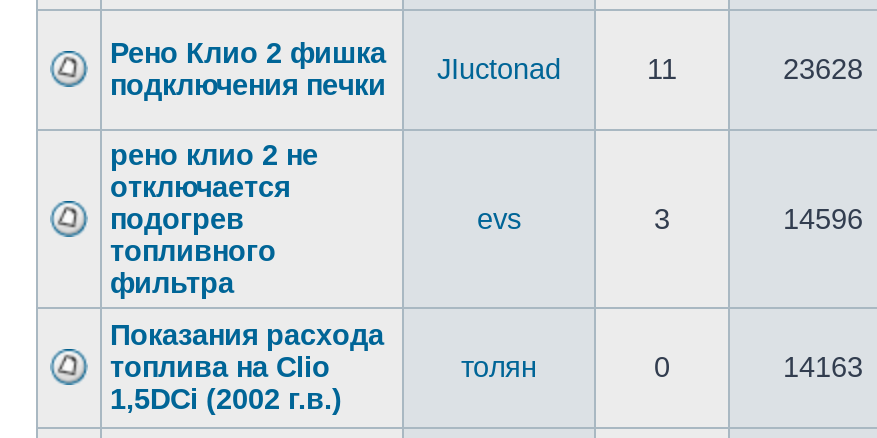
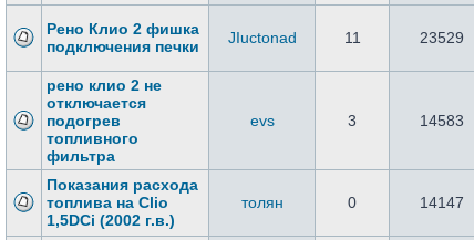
- 23628
+ 23529

- 14596
+ 14583

- 14163
+ 14147
